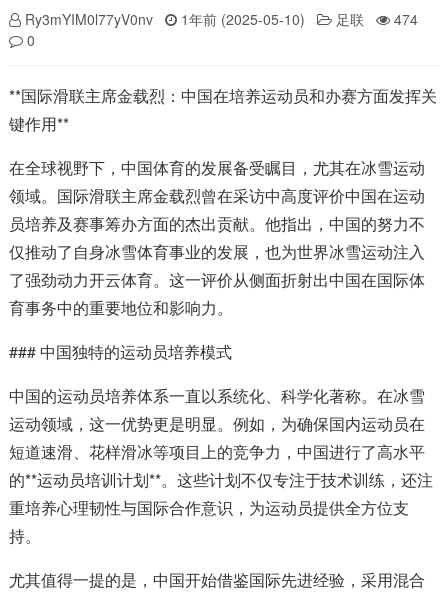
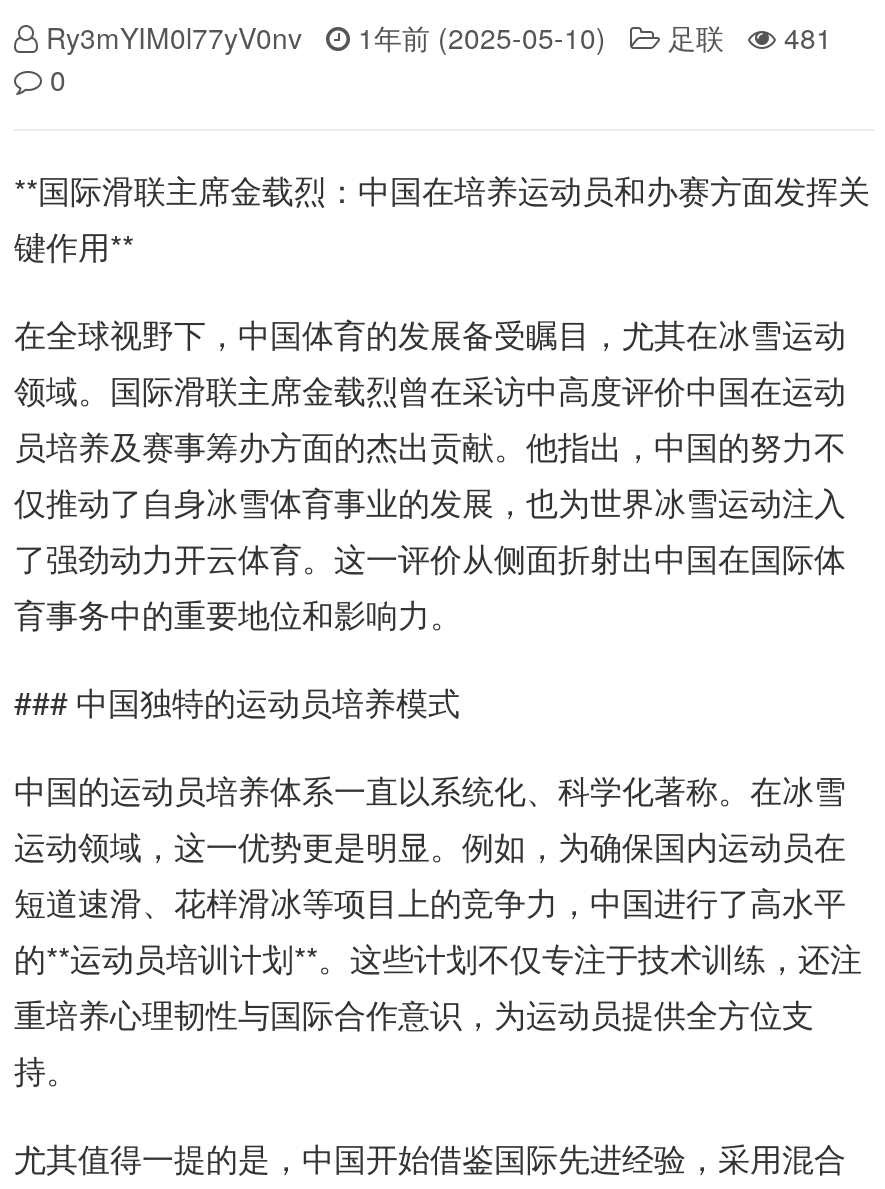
- Ry3mYIM0l77yV0nv 1年前 (2025-05-10) 足联 474
+ Ry3mYIM0l77yV0nv 1年前 (2025-05-10) 足联 481
